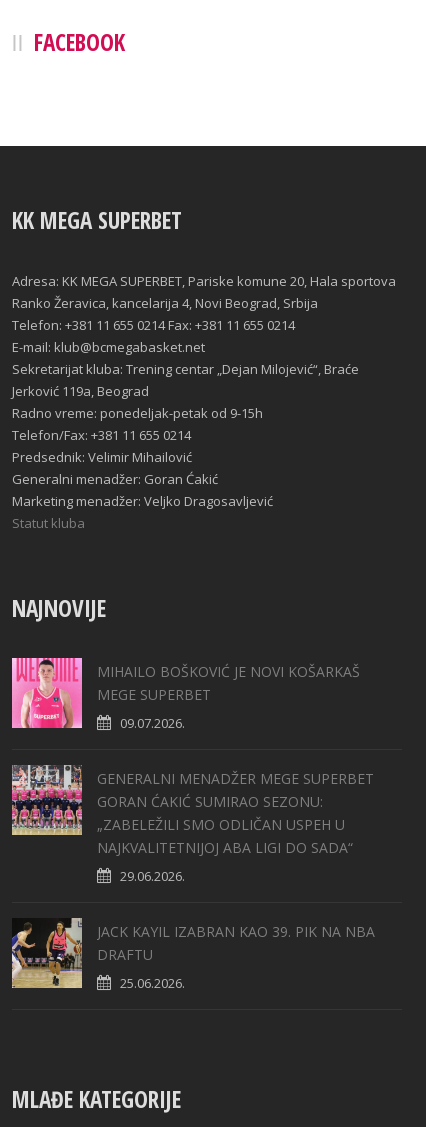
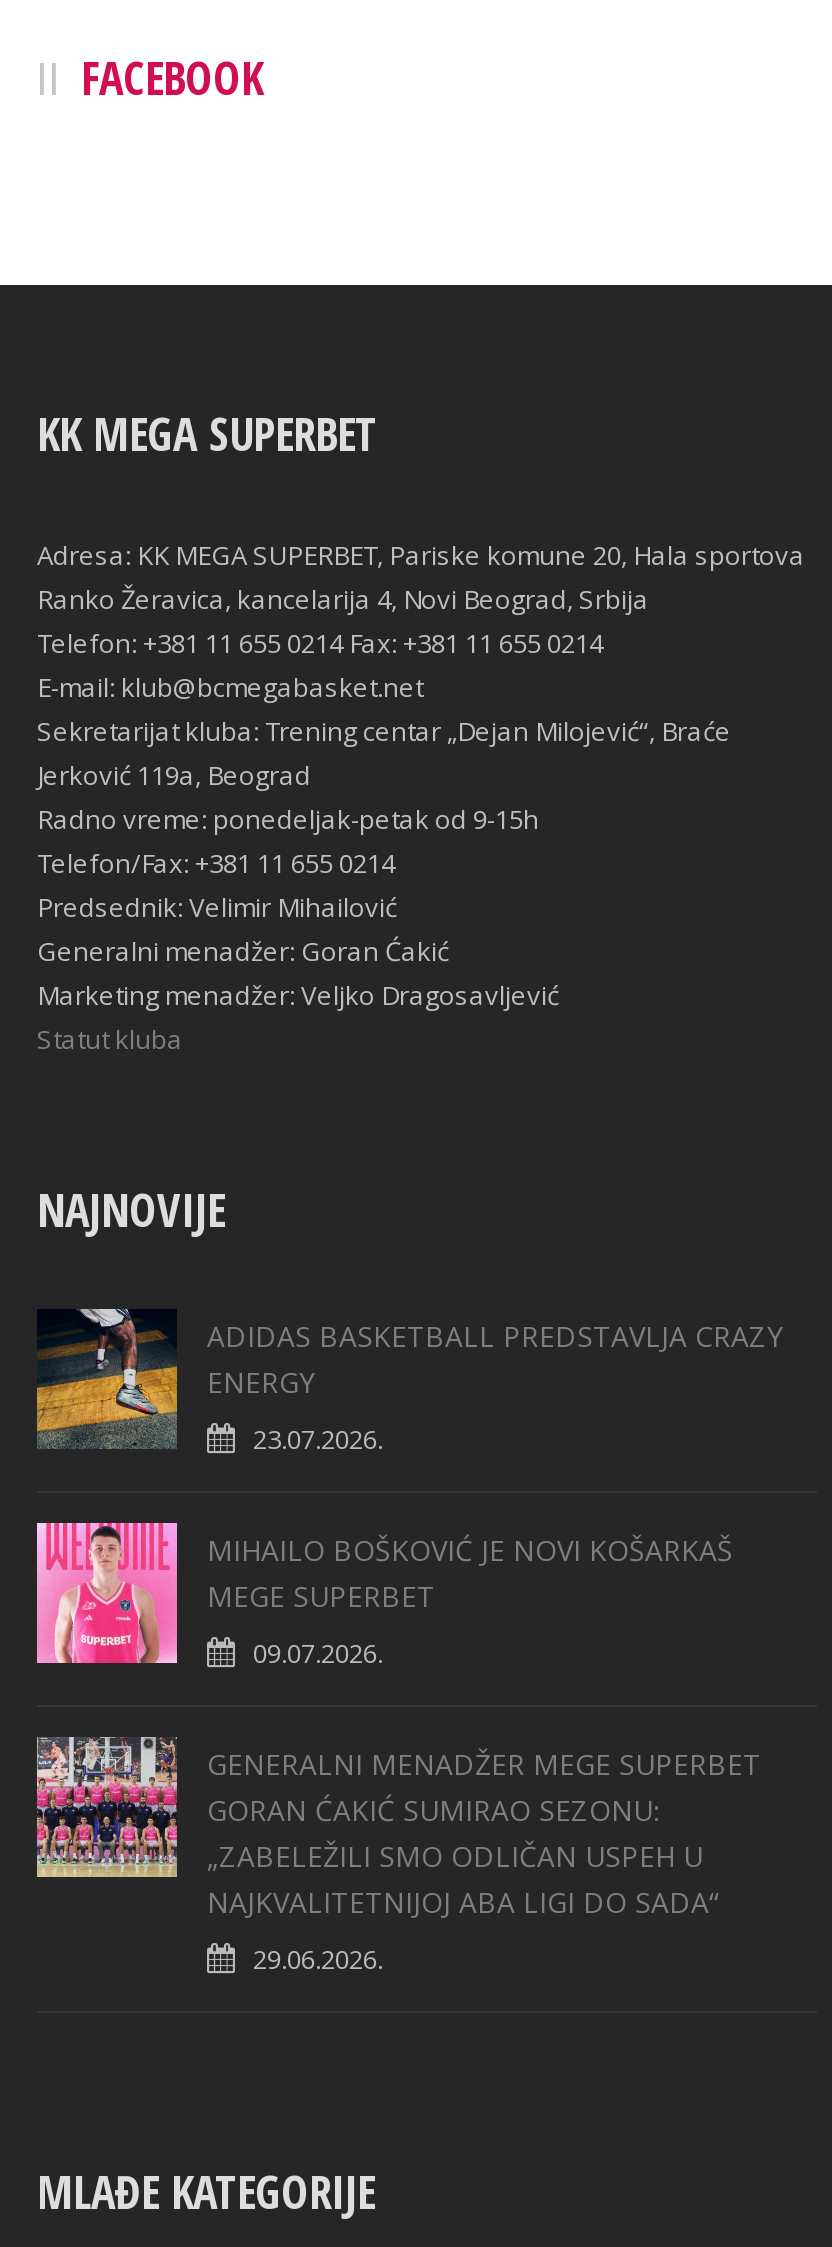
+ [image]
+ ADIDAS BASKETBALL PREDSTAVLJA CRAZY
+ ENERGY
+ 23.07.2026.

moved down: [image] | MIHAILO BOŠKOVIĆ JE NOVI KOŠARKAŠ | MEGE SUPERBET | ... | NAJKVALITETNIJOJ ABA LIGI DO SADA“ | 29.06.2026.

- [image]
- JACK KAYIL IZABRAN KAO 39. PIK NA NBA
- DRAFTU
- 25.06.2026.
